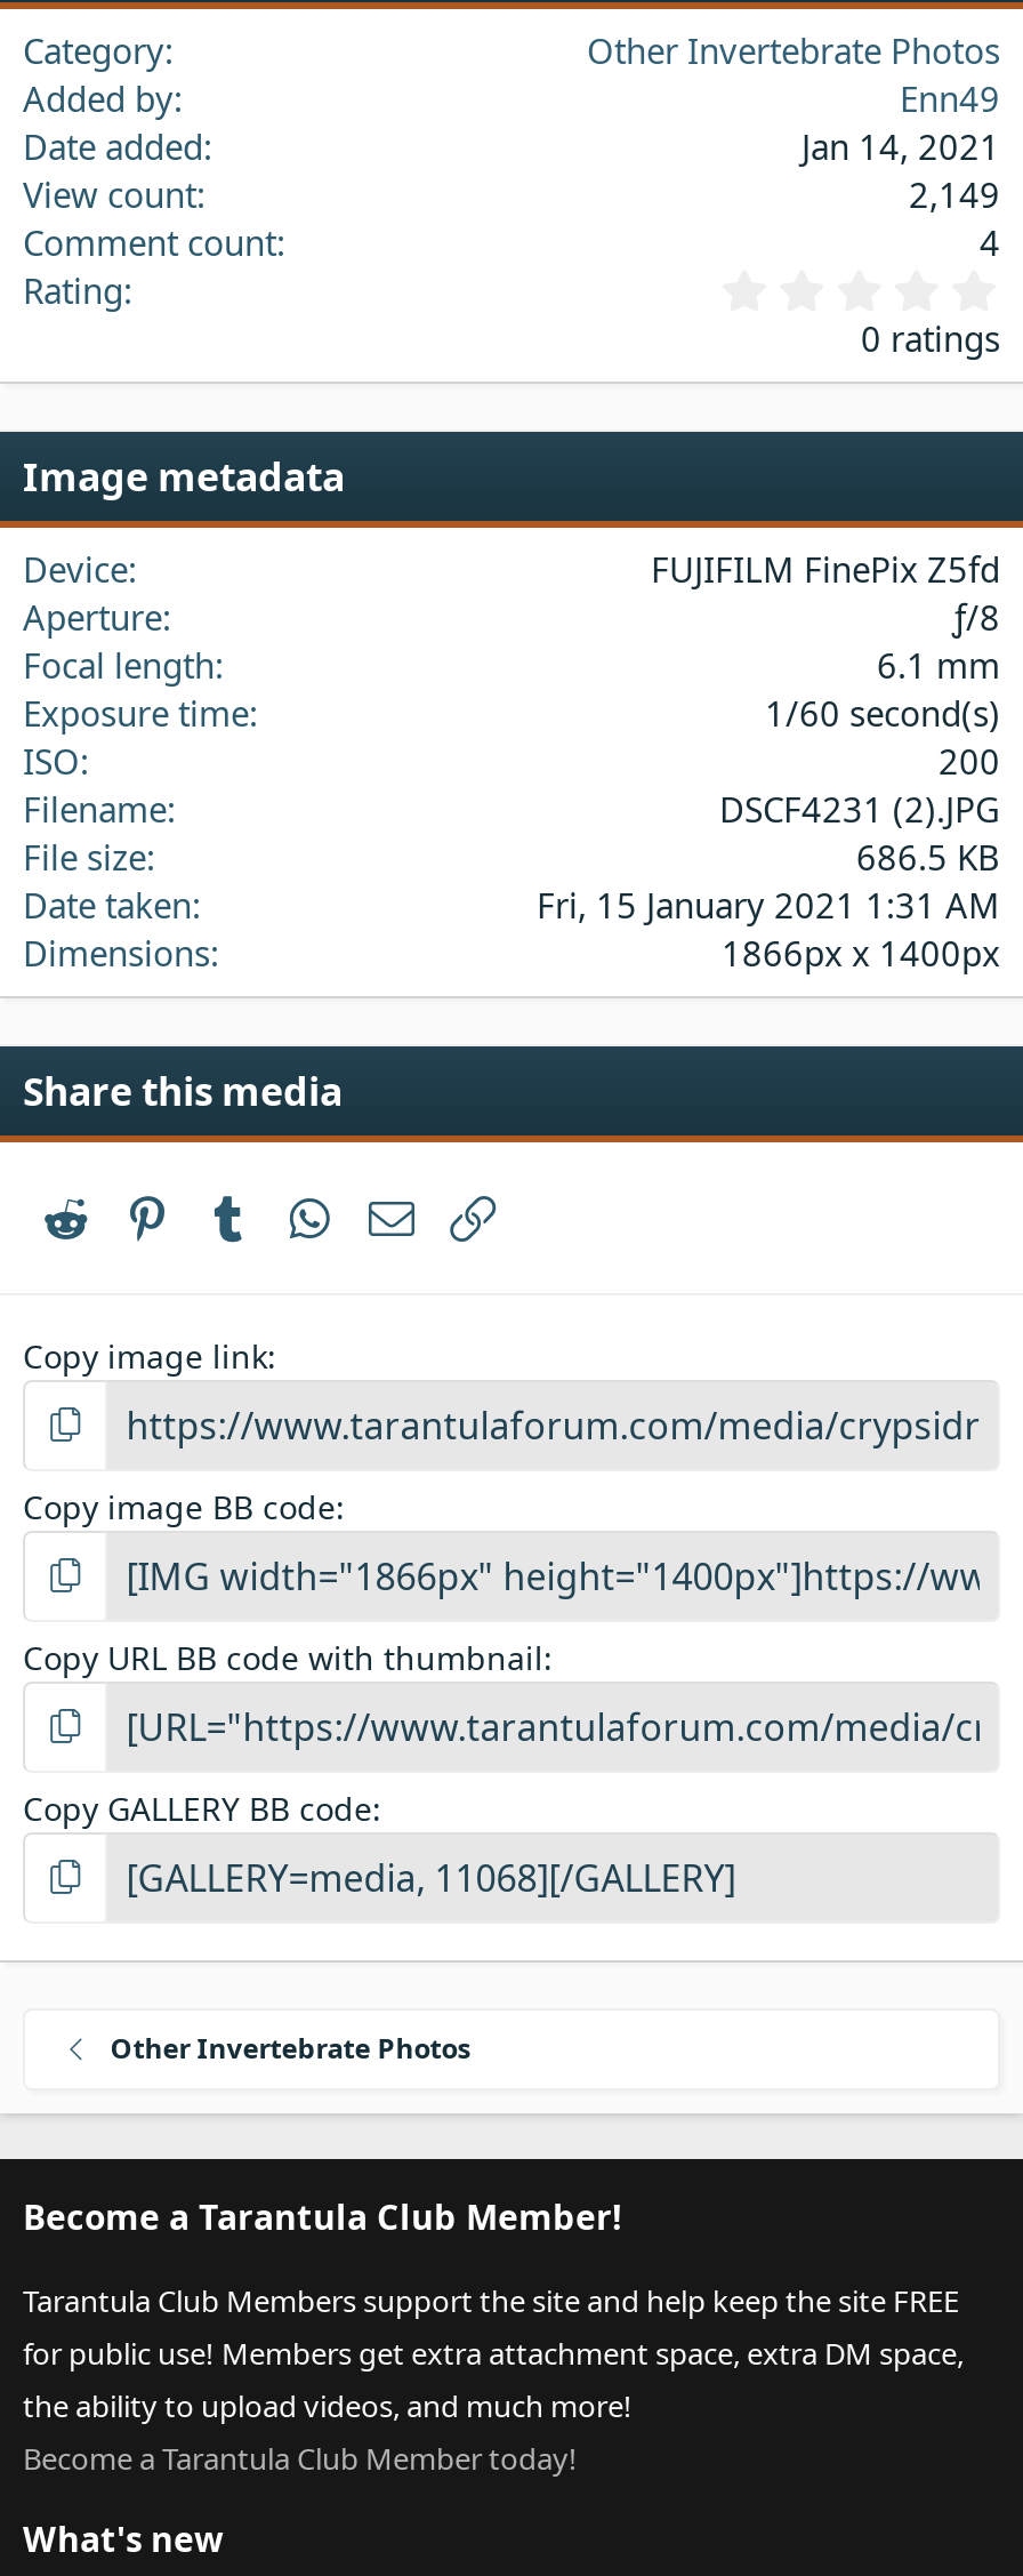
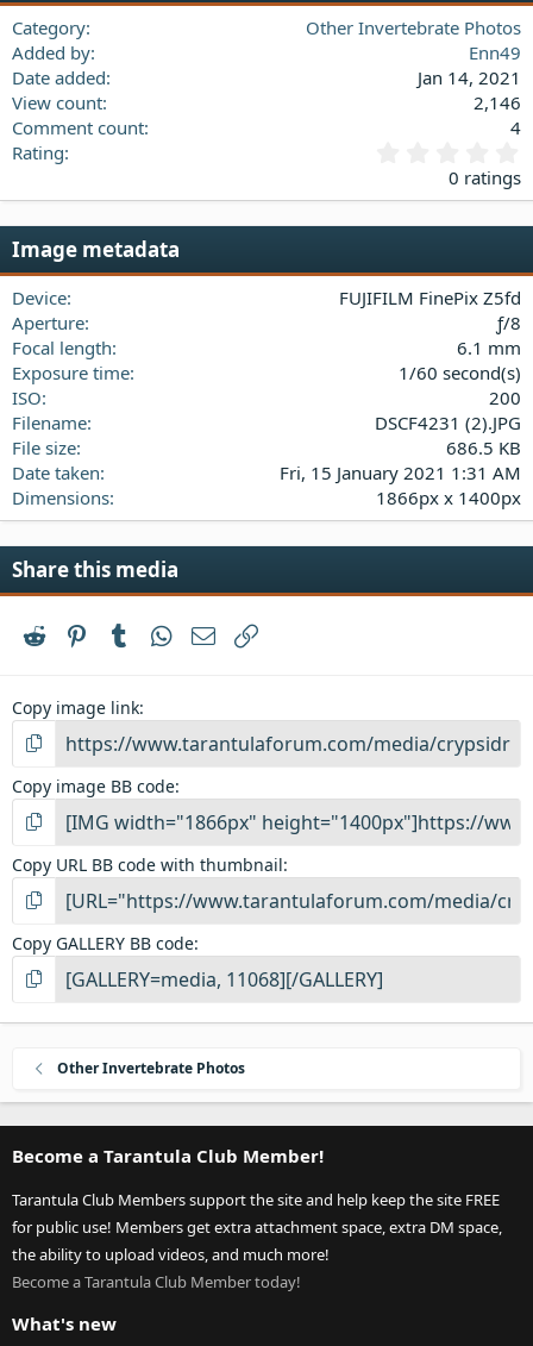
- 2,149
+ 2,146
